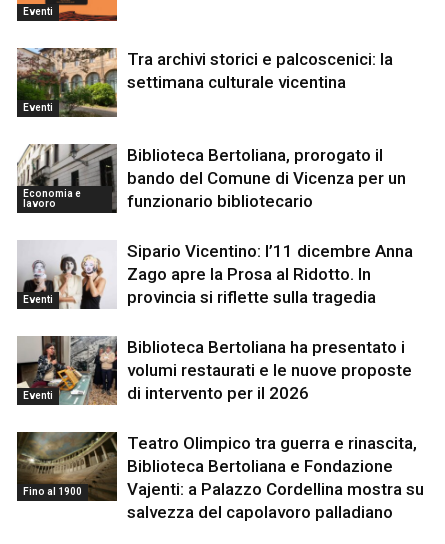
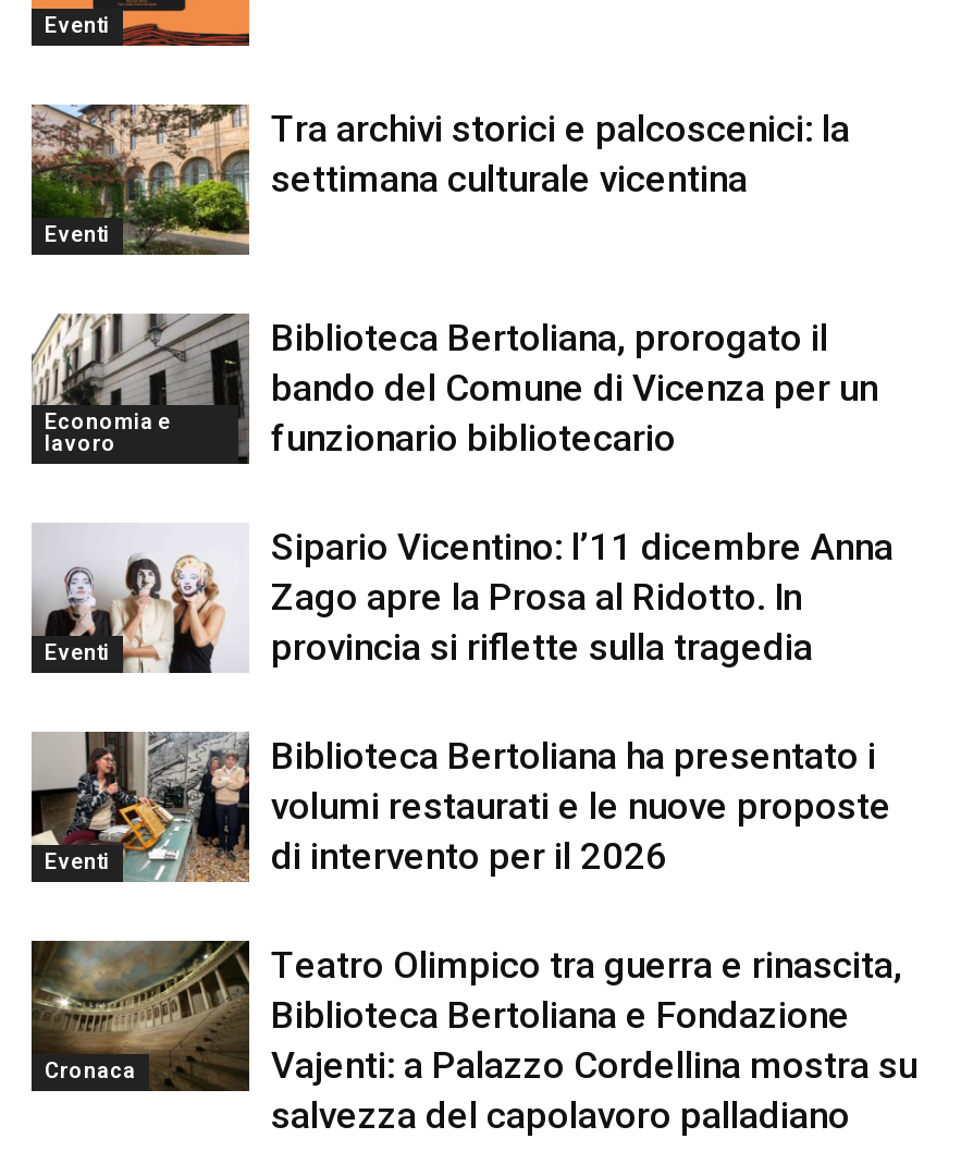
- Fino al 1900
+ Cronaca
